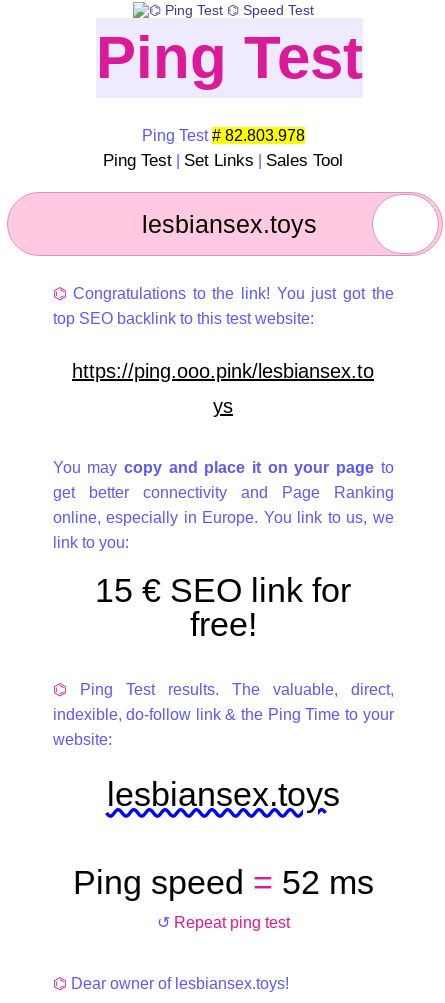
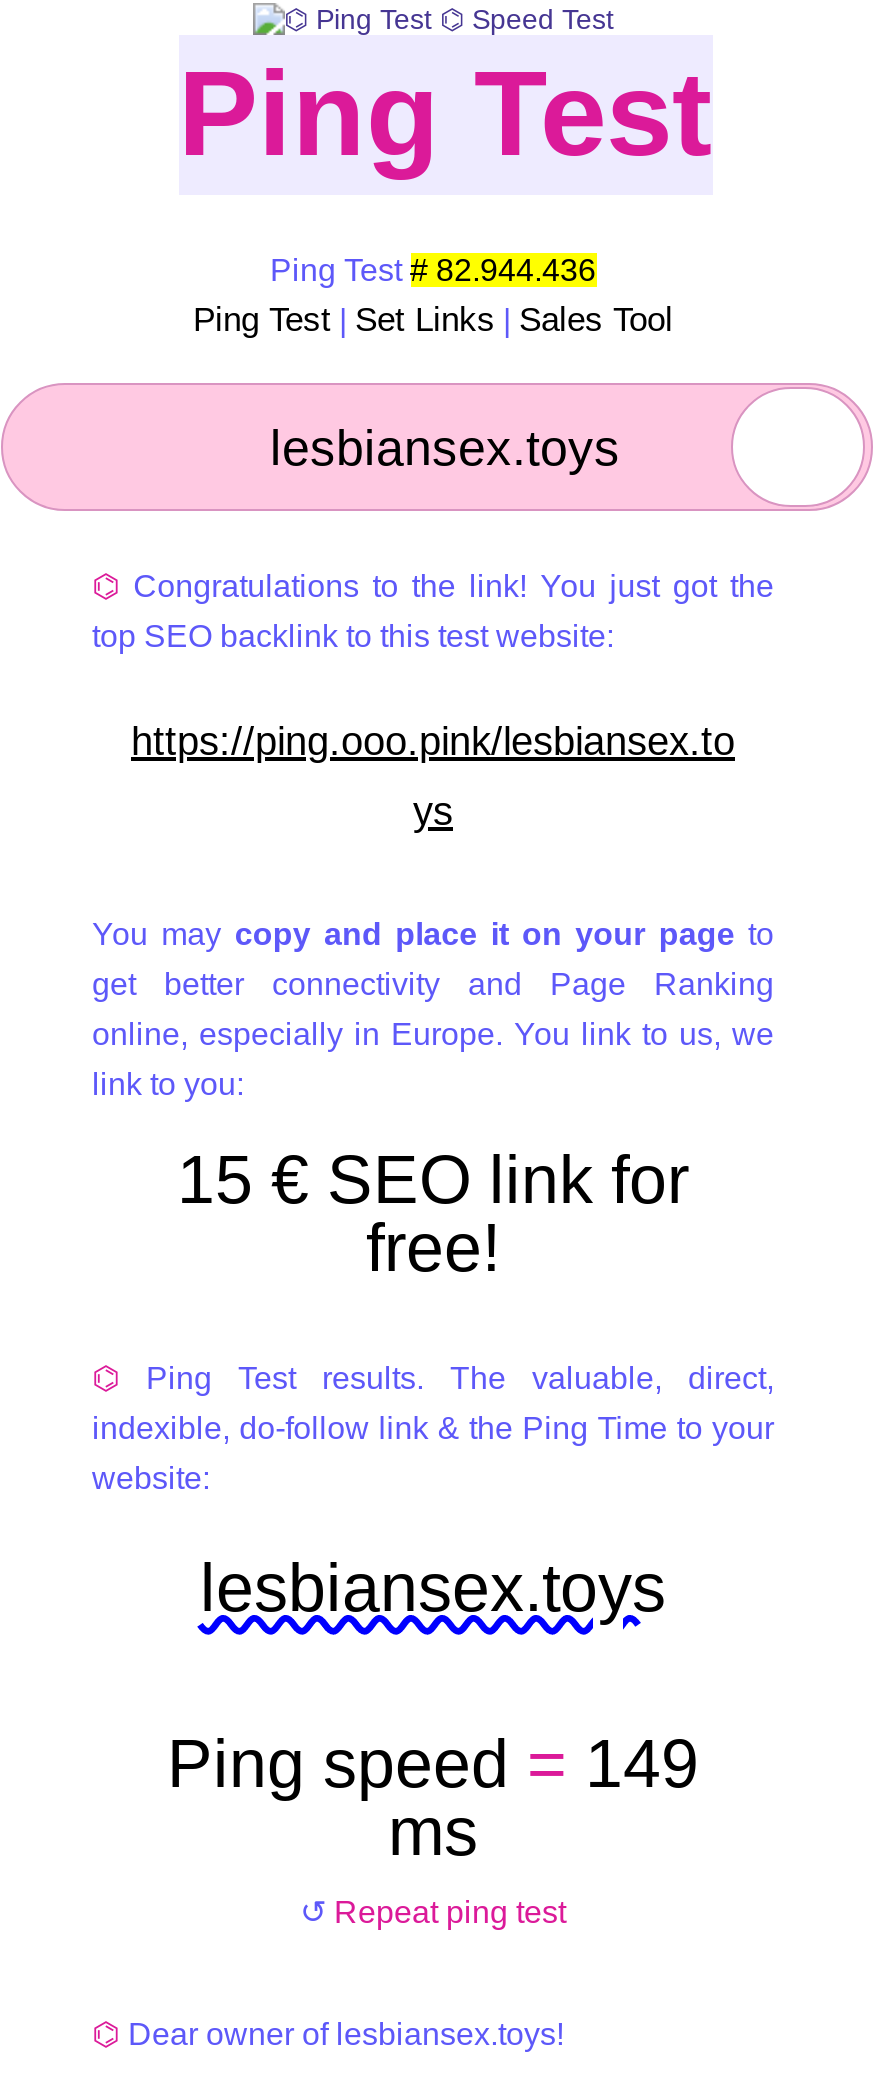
- Ping Test # 82.803.978
+ Ping Test # 82.944.436

- Ping speed = 52 ms
+ Ping speed = 149
+ ms
